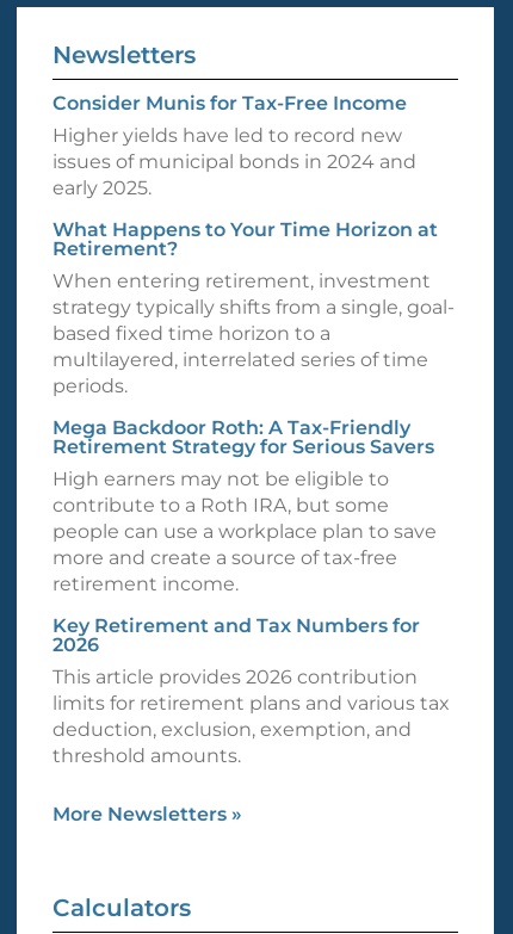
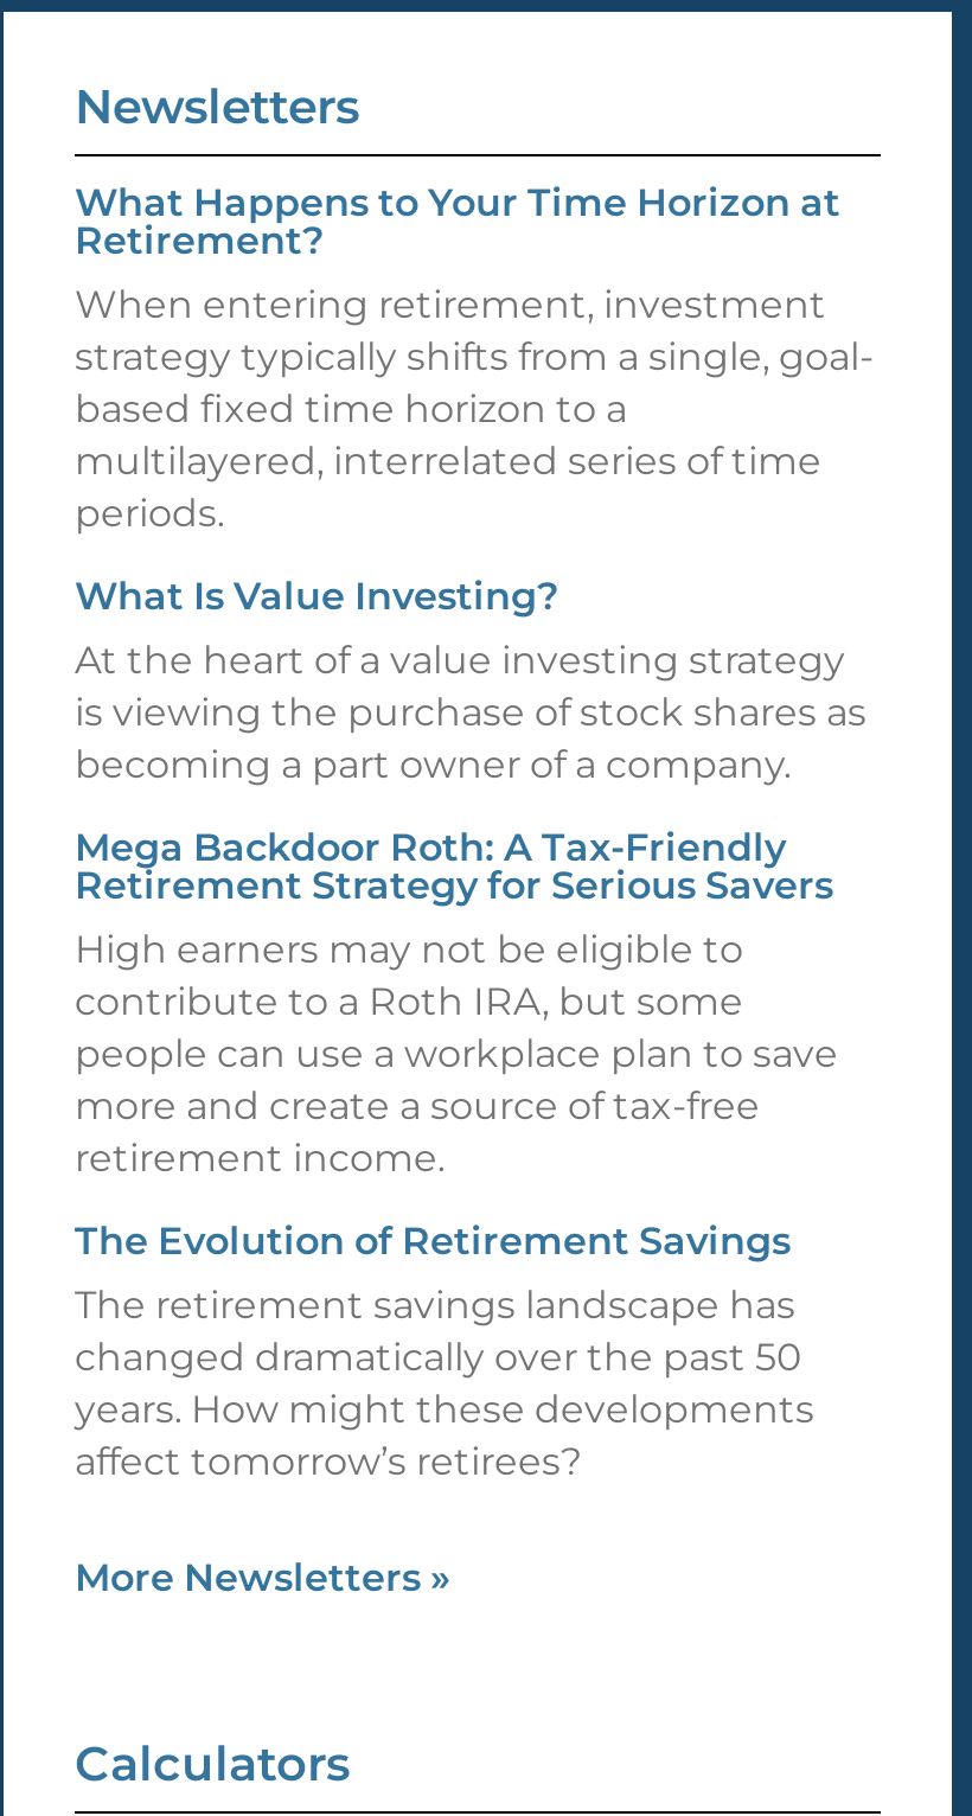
- Consider Munis for Tax-Free Income
- Higher yields have led to record new
- issues of municipal bonds in 2024 and
- early 2025.

moved up: What Happens to Your Time Horizon at | Retirement? | When entering retirement, investment | strategy typically shifts from a single, goal- | based fixed time horizon to a | multilayered, interrelated series of time | periods.

+ What Is Value Investing?
+ At the heart of a value investing strategy
+ is viewing the purchase of stock shares as
+ becoming a part owner of a company.

- Key Retirement and Tax Numbers for
- 2026
- This article provides 2026 contribution
- limits for retirement plans and various tax
- deduction, exclusion, exemption, and
- threshold amounts.
+ The Evolution of Retirement Savings
+ The retirement savings landscape has
+ changed dramatically over the past 50
+ years. How might these developments
+ affect tomorrow’s retirees?
